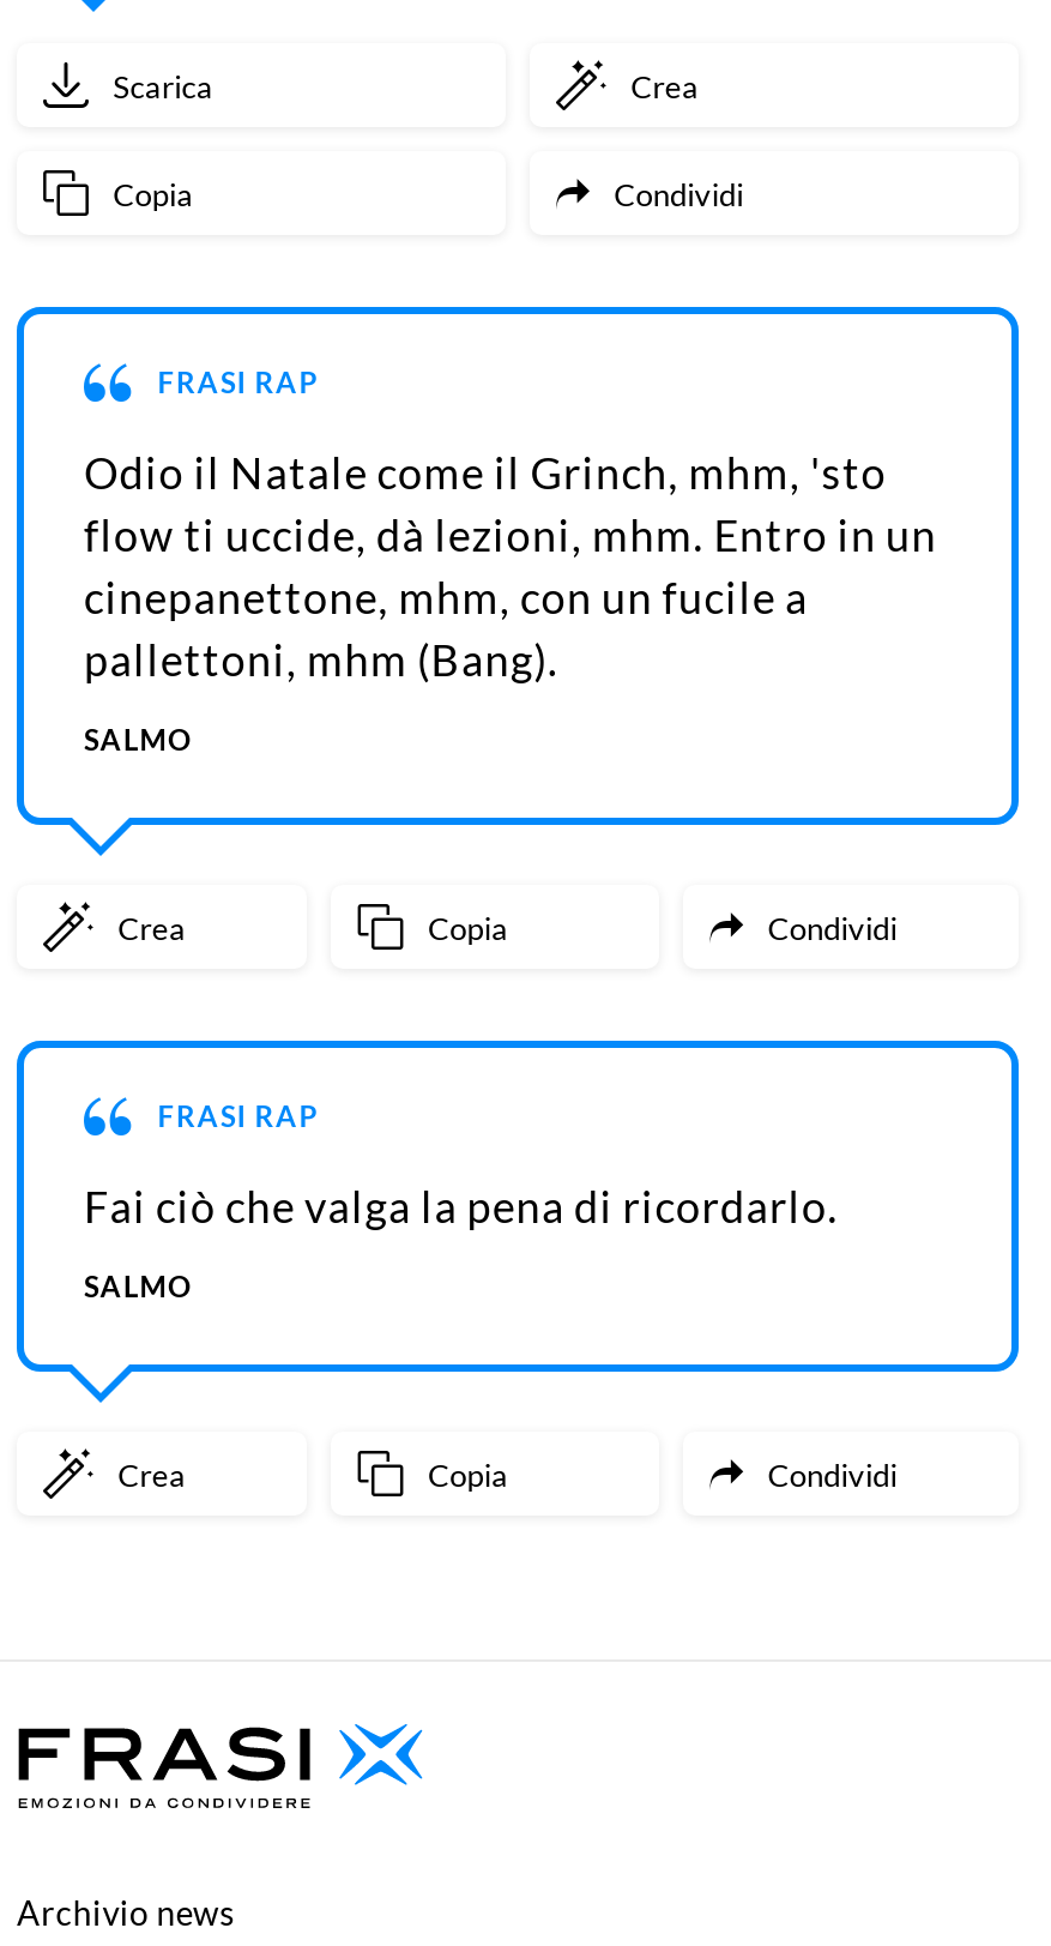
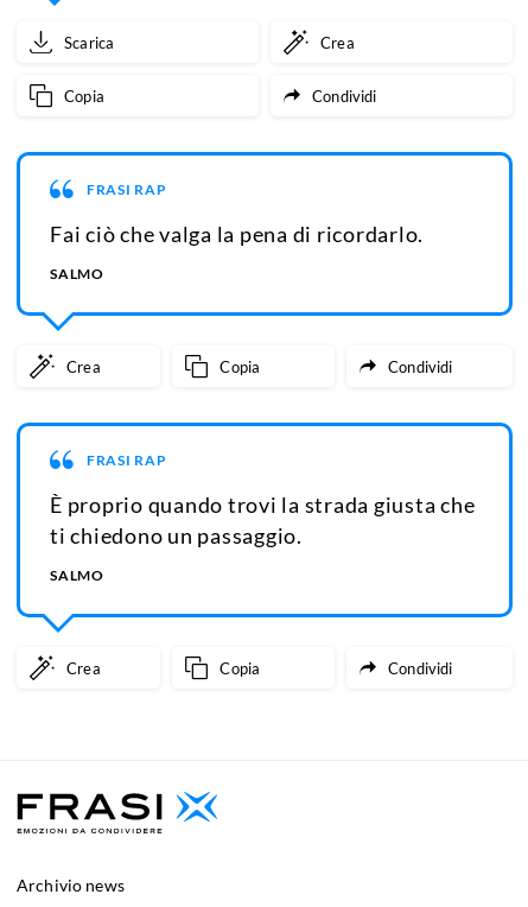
- Odio il Natale come il Grinch, mhm, 'sto
- flow ti uccide, dà lezioni, mhm. Entro in un
- cinepanettone, mhm, con un fucile a
- pallettoni, mhm (Bang).

moved up: SALMO | Crea | Copia | Condividi | FRASI RAP

+ È proprio quando trovi la strada giusta che
+ ti chiedono un passaggio.

moved up: Fai ciò che valga la pena di ricordarlo.
